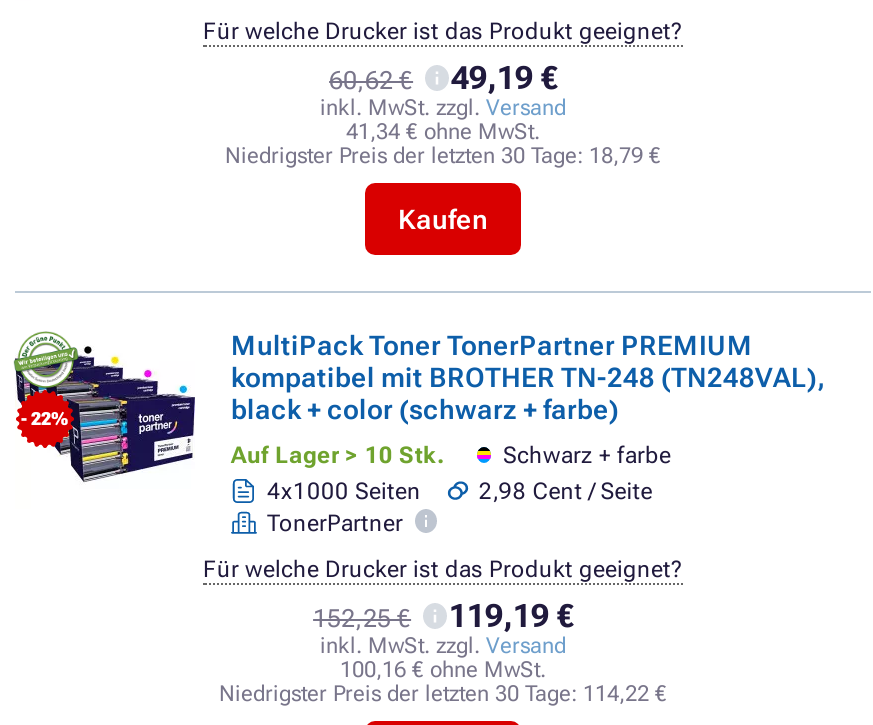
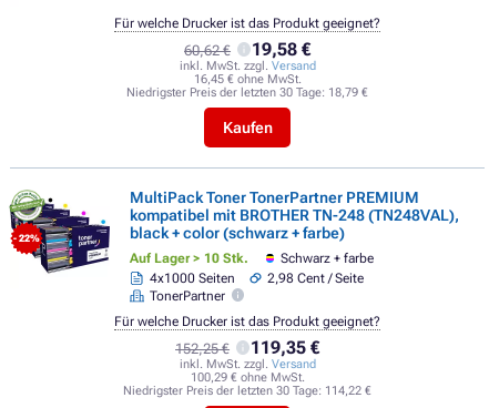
- 60,62 € 49,19 €
+ 60,62 € 19,58 €

- 41,34 € ohne MwSt.
+ 16,45 € ohne MwSt.

- 119,19 €
+ 119,35 €

- 100,16 € ohne MwSt.
+ 100,29 € ohne MwSt.
